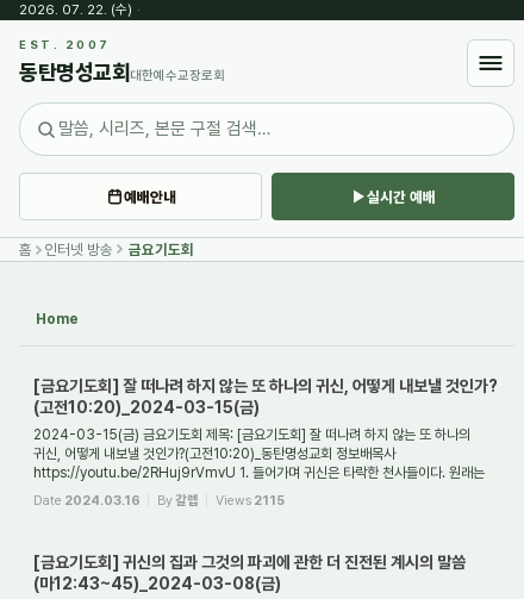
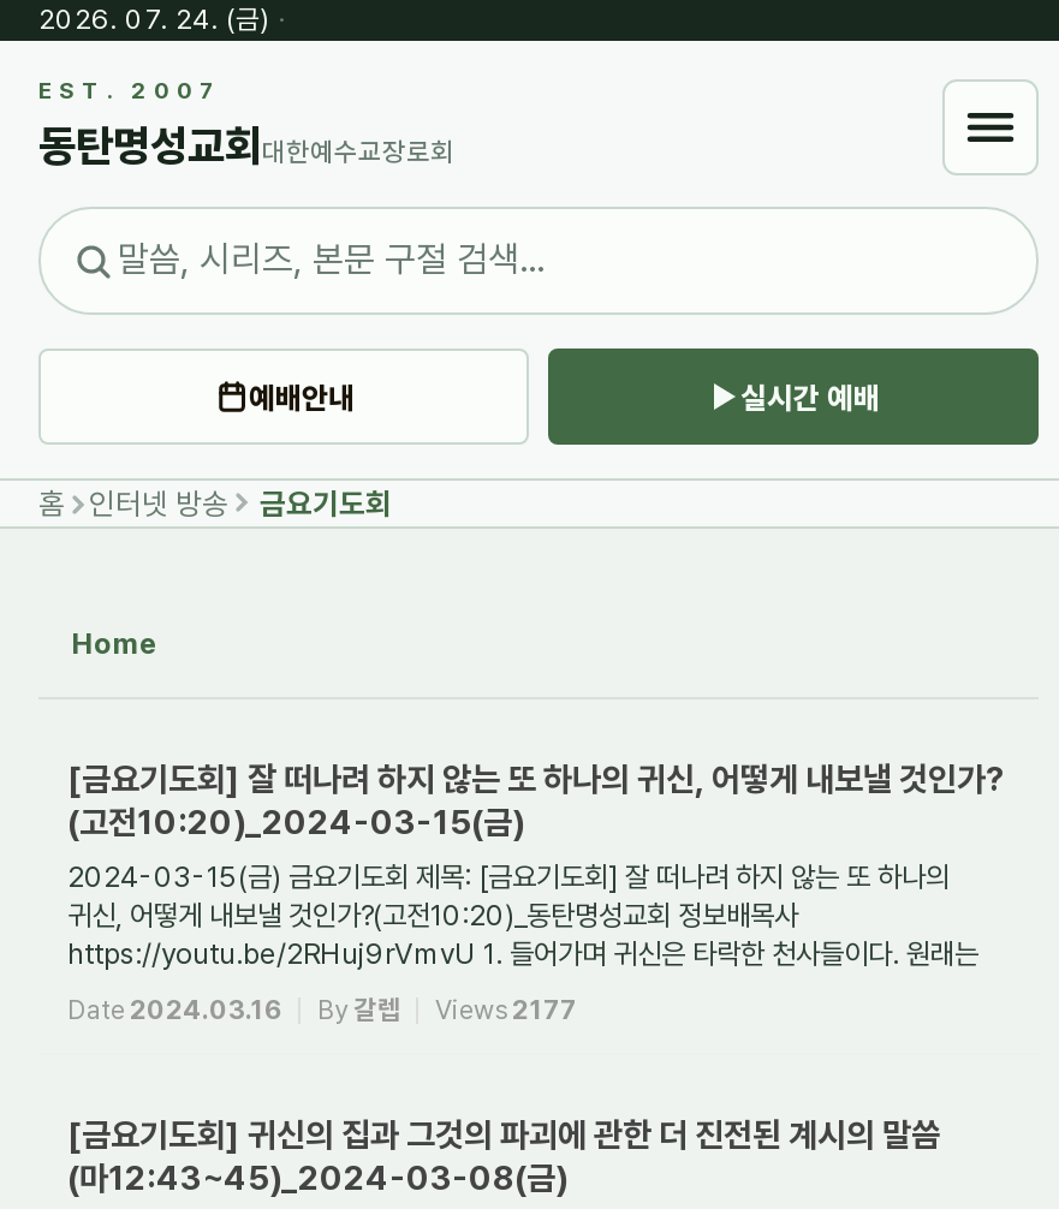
- 2026. 07. 22. (수) ·
+ 2026. 07. 24. (금) ·

- Views 2115
+ Views 2177
